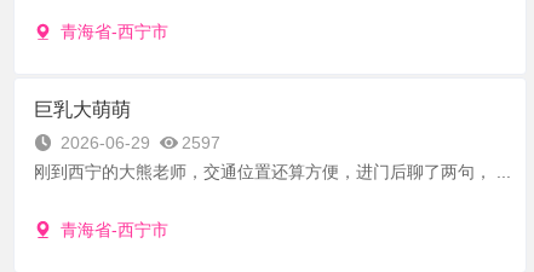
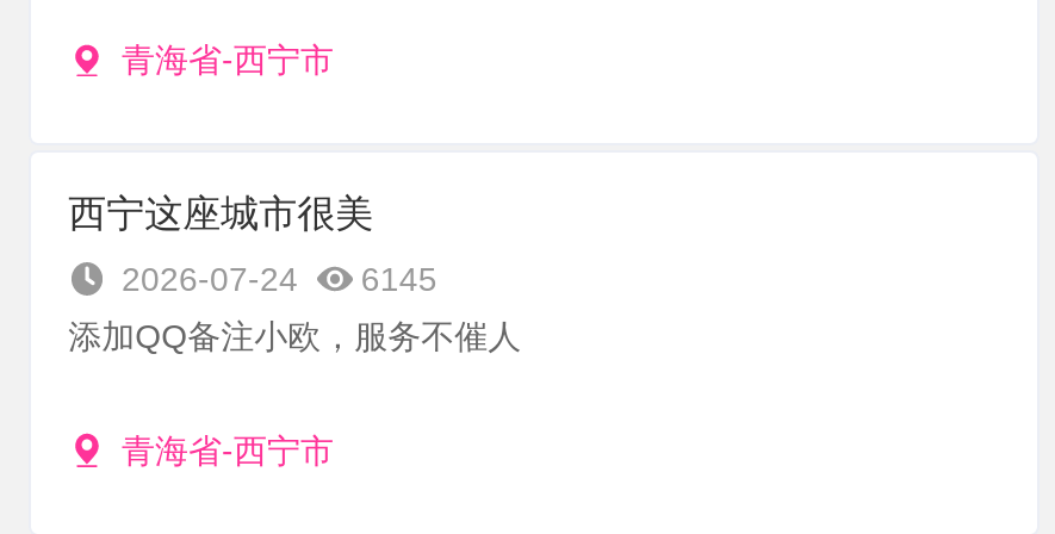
- 巨乳大萌萌
+ 西宁这座城市很美

- 2026-06-29
- 2597
+ 2026-07-24
+ 6145

- 刚到西宁的大熊老师，交通位置还算方便，进门后聊了两句， ...
+ 添加QQ备注小欧，服务不催人
